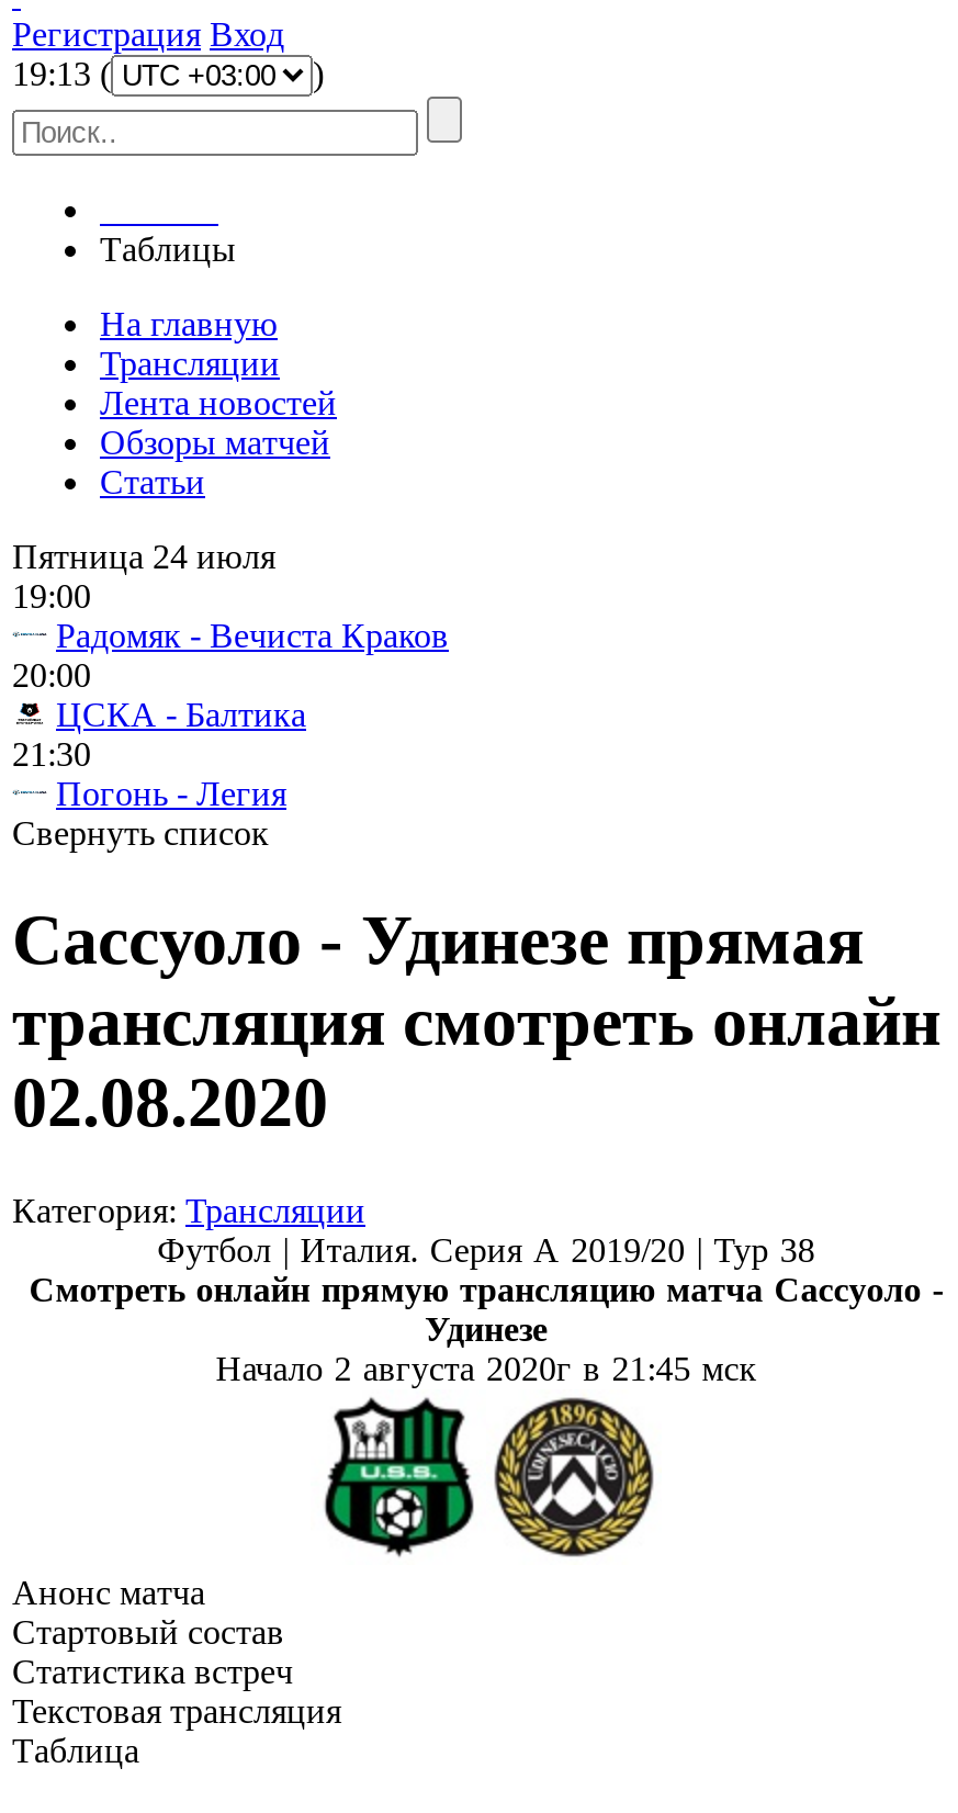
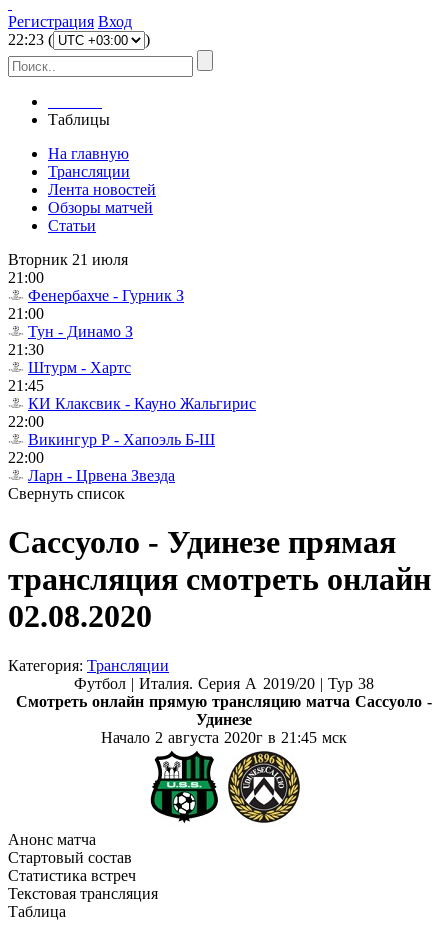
- 19:13 (
+ 22:23 (

- Пятница 24 июля
- 19:00
- Радомяк - Вечиста Краков
- 20:00
- ЦСКА - Балтика
+ Вторник 21 июля
+ 21:00
+ Фенербахче - Гурник З
+ 21:00
+ Тун - Динамо З

- Погонь - Легия
+ Штурм - Хартс
+ 21:45
+ КИ Клаксвик - Кауно Жальгирис
+ 22:00
+ Викингур Р - Хапоэль Б-Ш
+ 22:00
+ Ларн - Црвена Звезда
